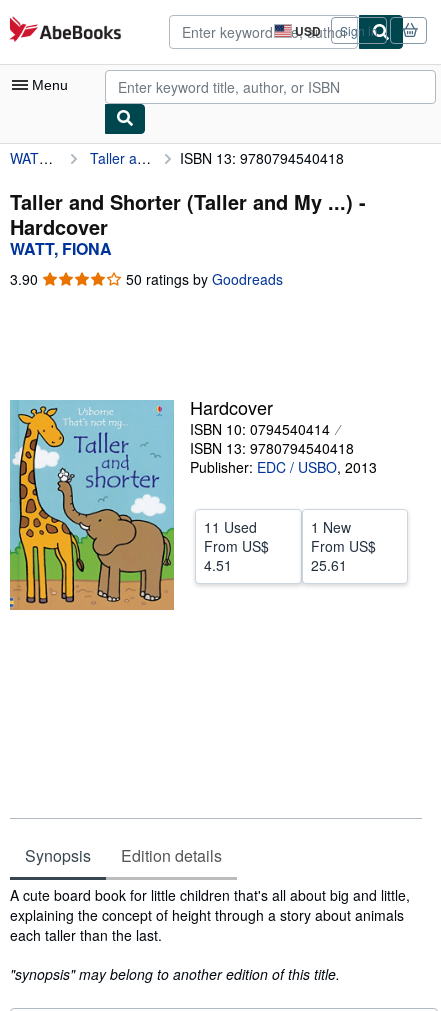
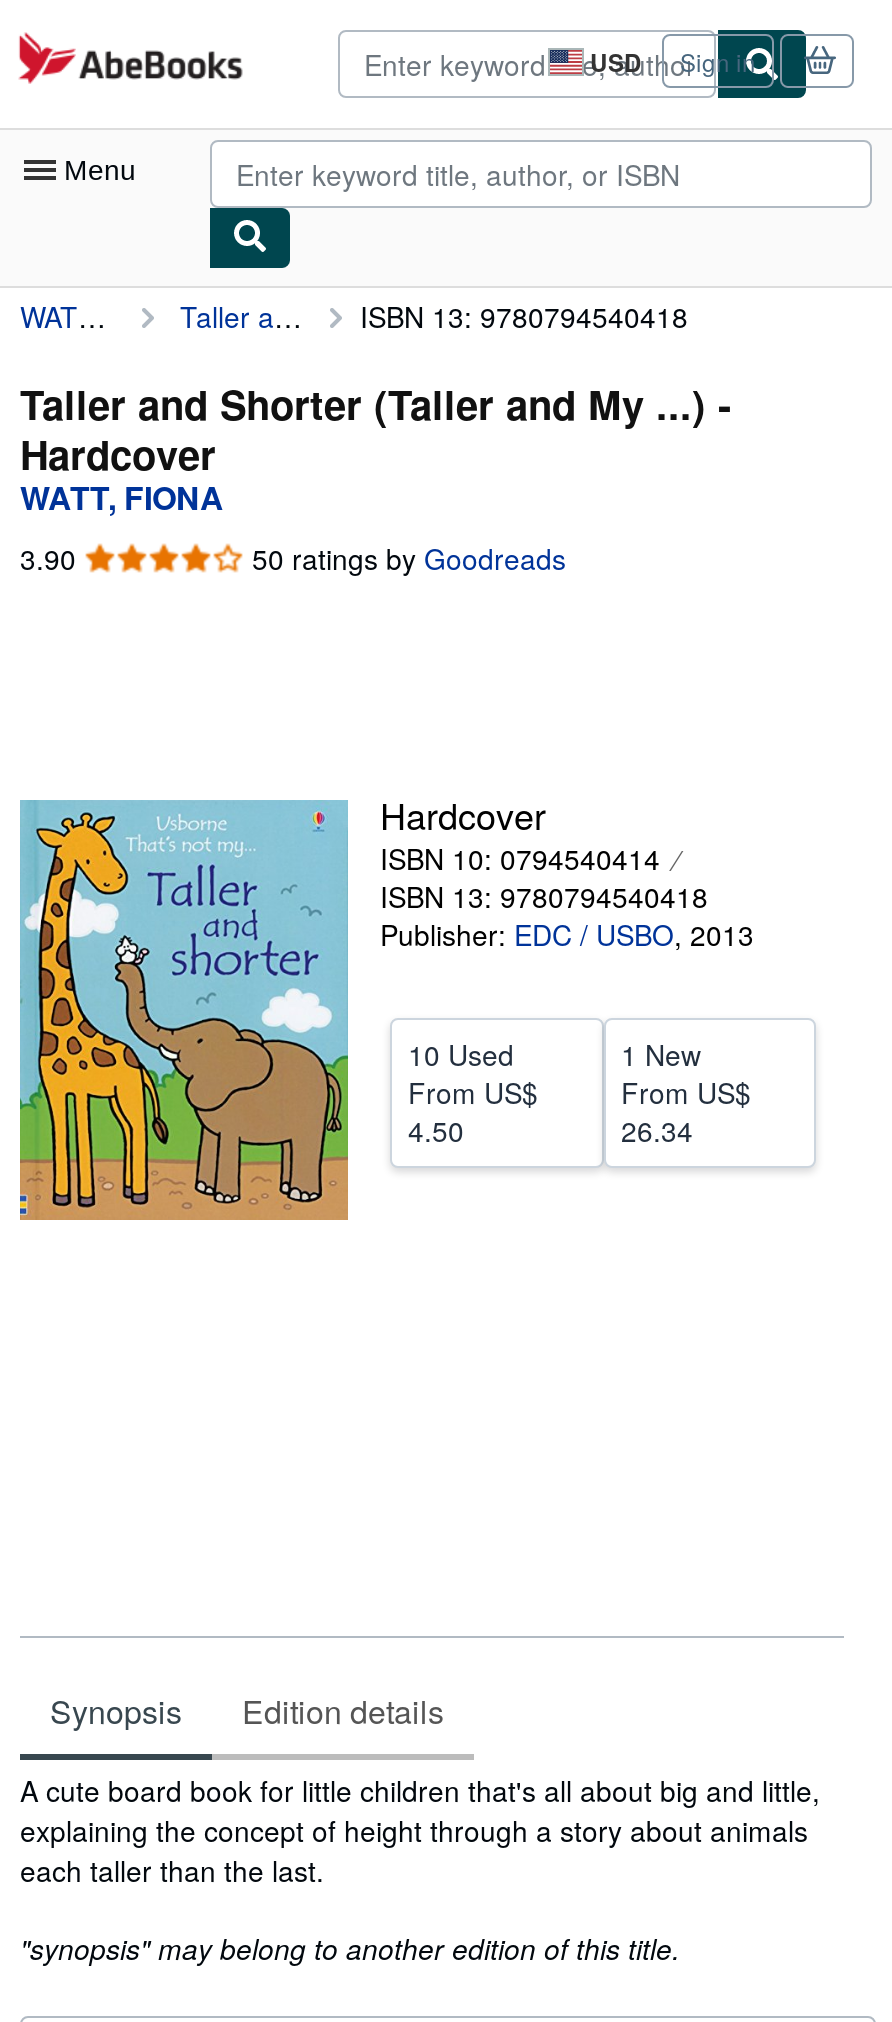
- 11 Used
+ 10 Used

- 4.51
+ 4.50

- 25.61
+ 26.34
